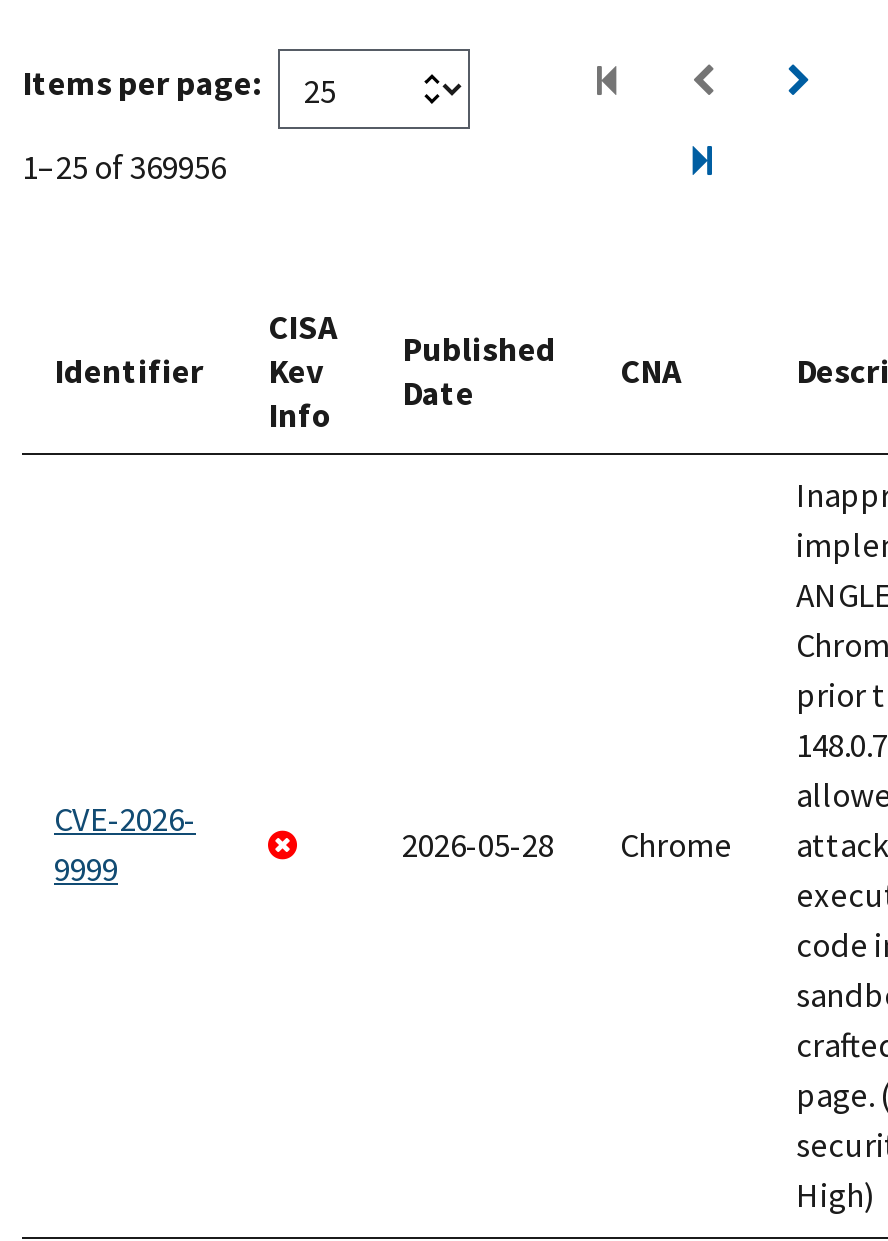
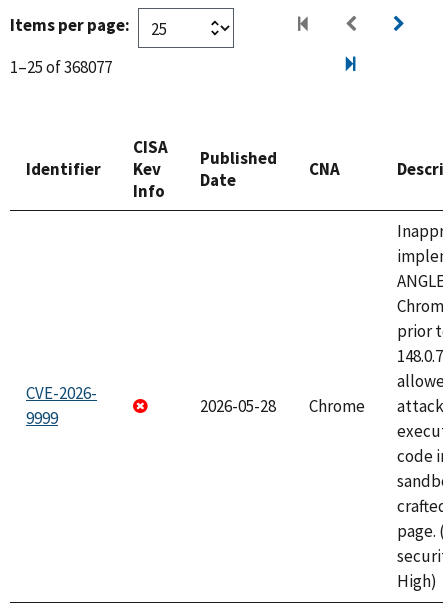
- 1–25 of 369956
+ 1–25 of 368077
